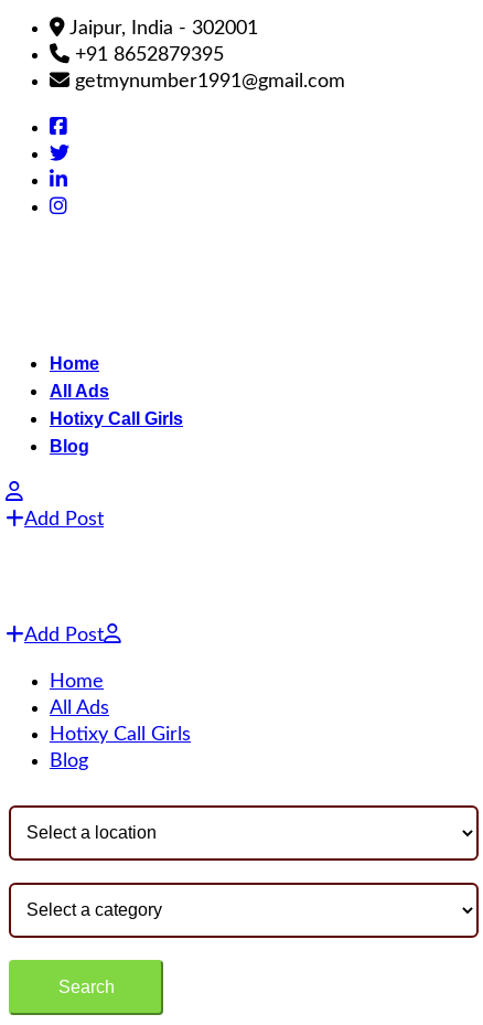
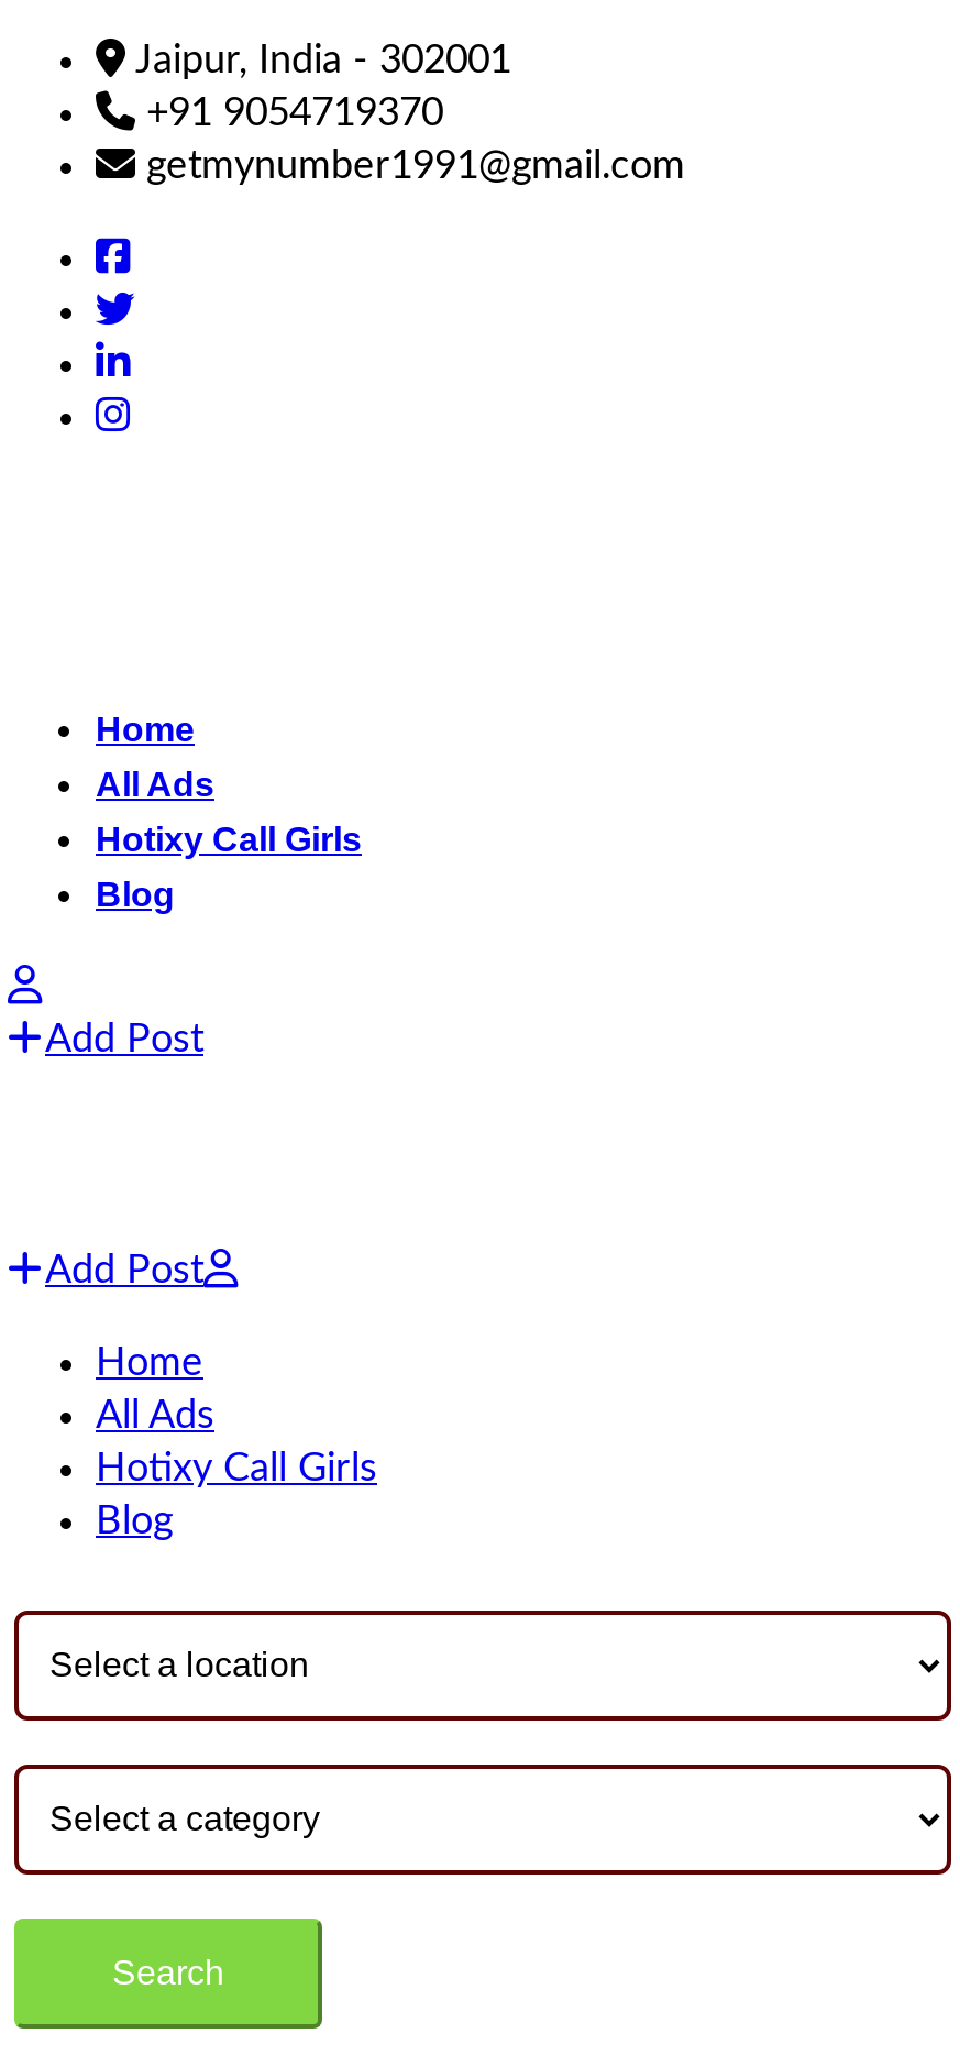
- +91 8652879395
+ +91 9054719370
